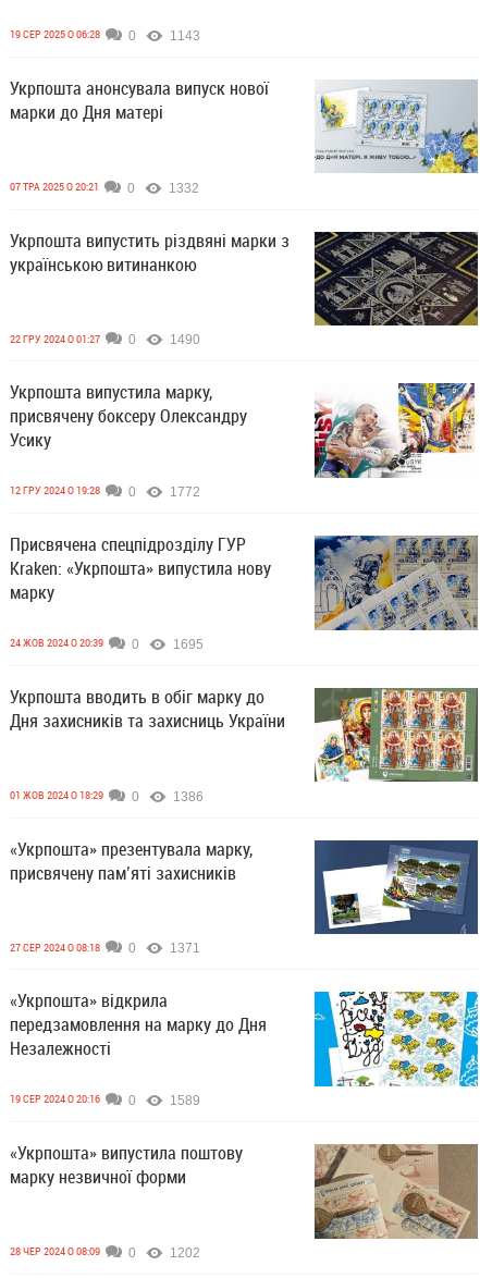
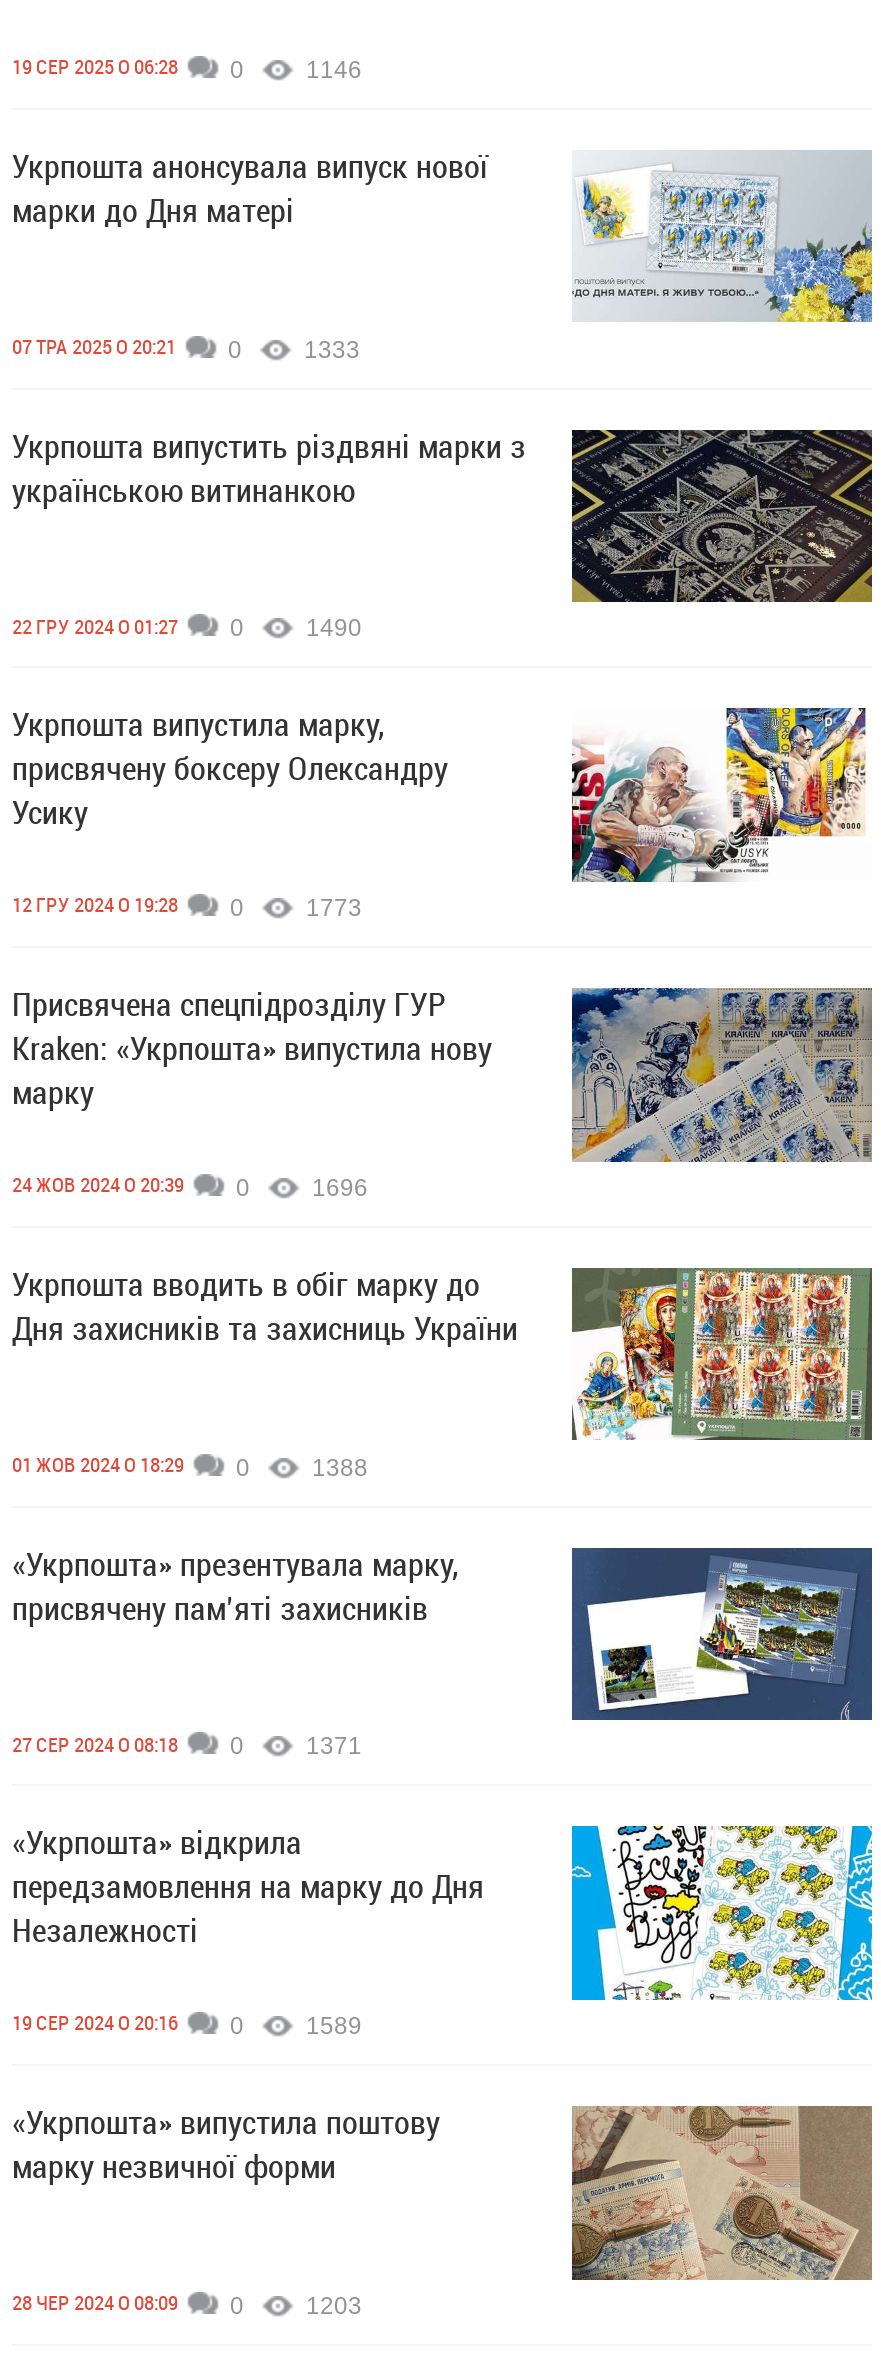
- 1143
+ 1146

- 1332
+ 1333

- 1772
+ 1773

- 1695
+ 1696

- 1386
+ 1388

- 1202
+ 1203
